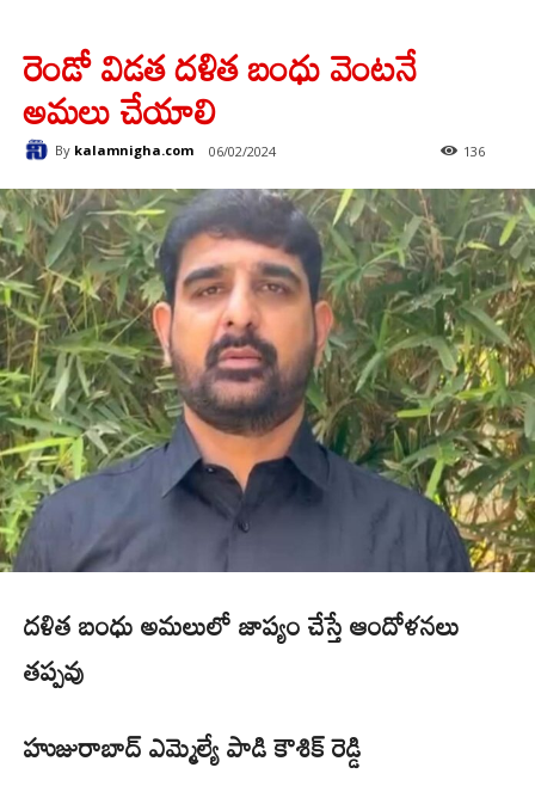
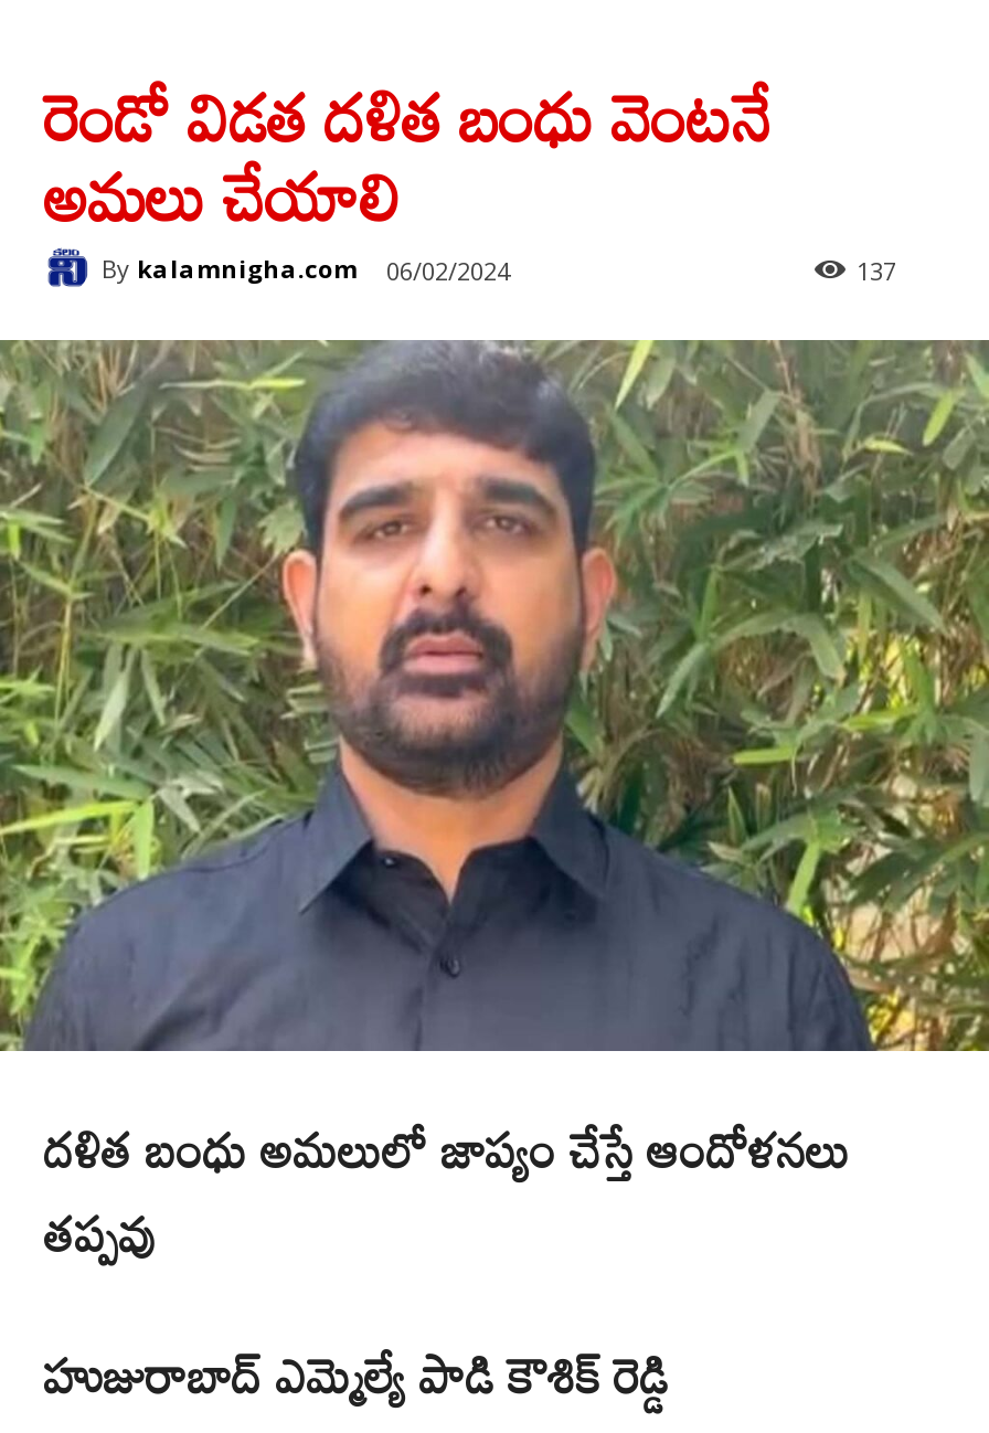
- 136
+ 137
